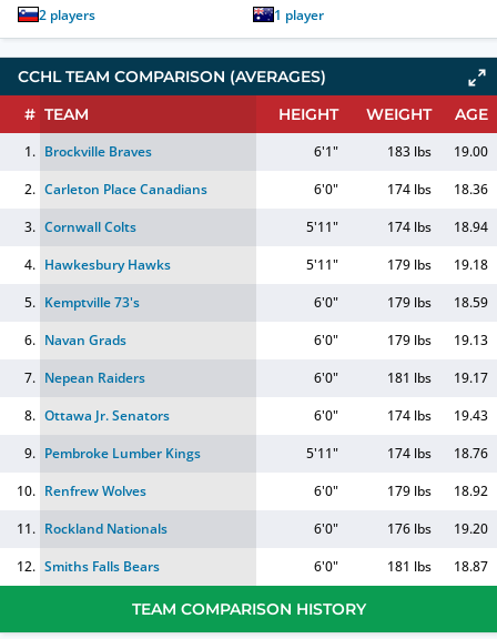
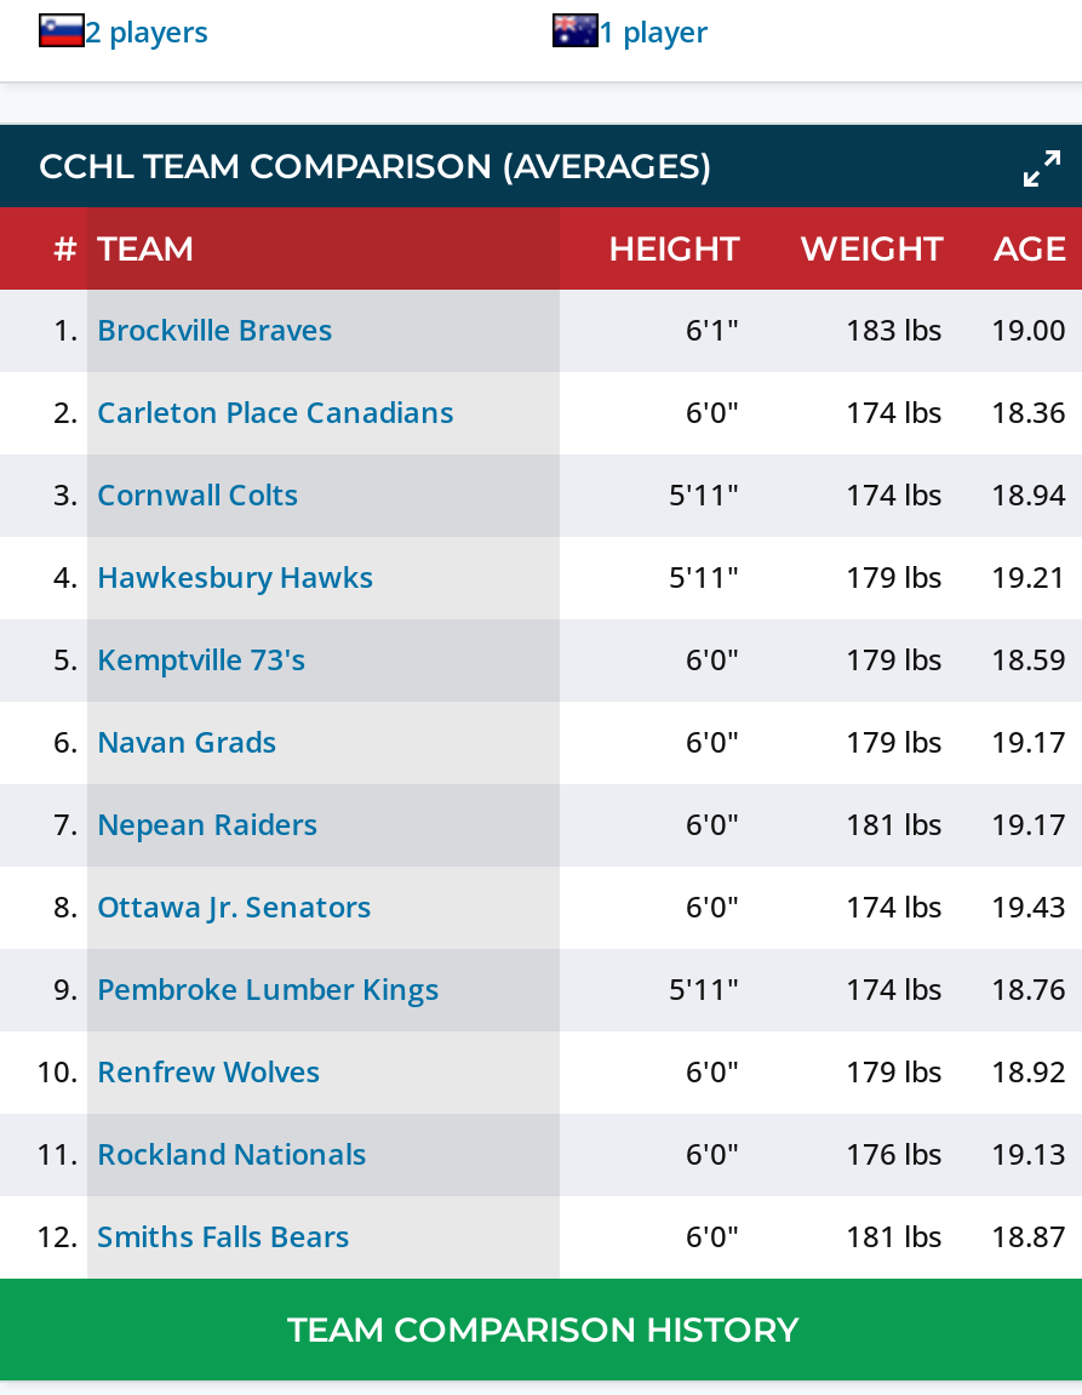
- 179 lbs 19.18
+ 179 lbs 19.21

- 179 lbs 19.13
+ 179 lbs 19.17

- 176 lbs 19.20
+ 176 lbs 19.13
